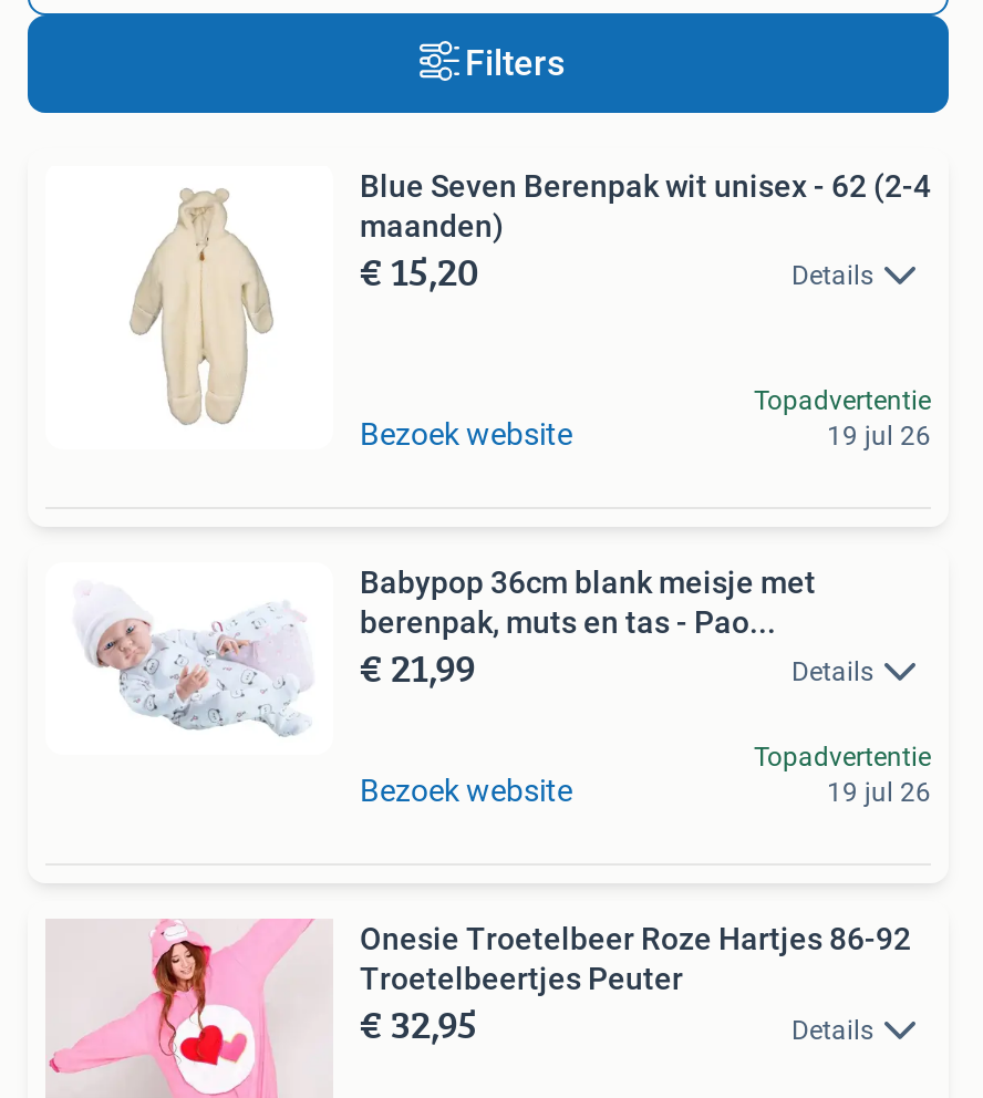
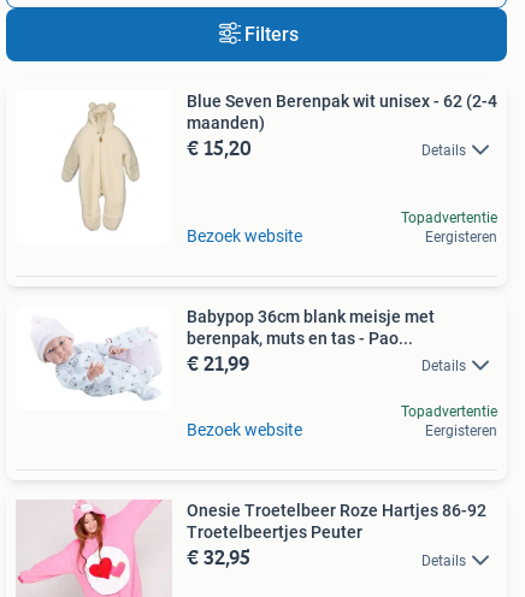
- 19 jul 26
+ Eergisteren

- 19 jul 26
+ Eergisteren
